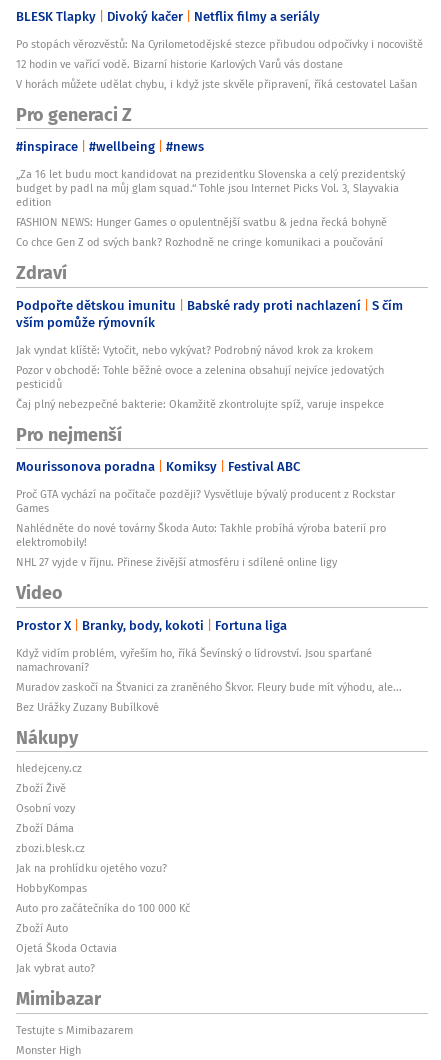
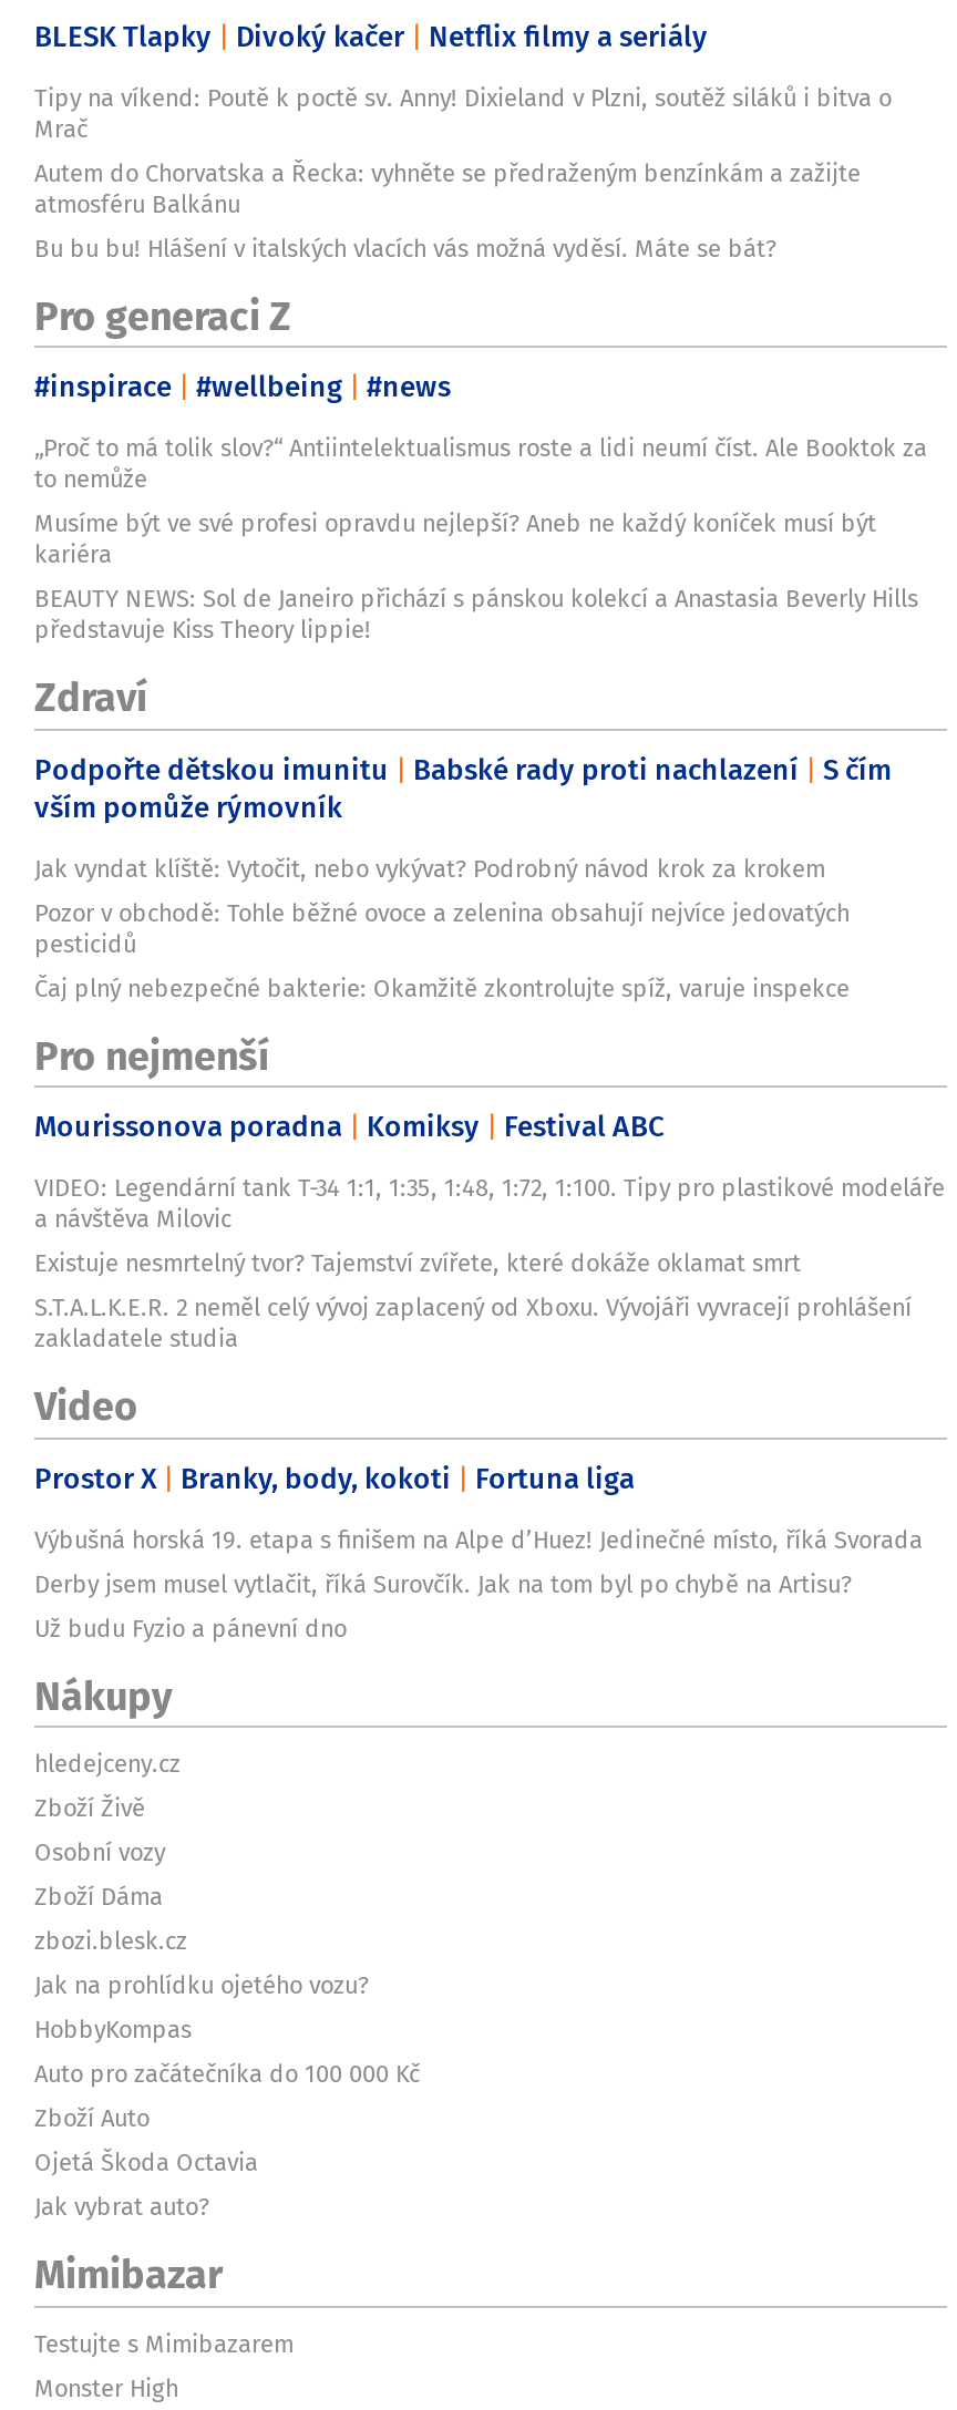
- Po stopách věrozvěstů: Na Cyrilometodějské stezce přibudou odpočívky i nocoviště
- 12 hodin ve vařící vodě. Bizarní historie Karlových Varů vás dostane
- V horách můžete udělat chybu, i když jste skvěle připravení, říká cestovatel Lašan
+ Tipy na víkend: Poutě k poctě sv. Anny! Dixieland v Plzni, soutěž siláků i bitva o
+ Mrač
+ Autem do Chorvatska a Řecka: vyhněte se předraženým benzínkám a zažijte
+ atmosféru Balkánu
+ Bu bu bu! Hlášení v italských vlacích vás možná vyděsí. Máte se bát?

- „Za 16 let budu moct kandidovat na prezidentku Slovenska a celý prezidentský
- budget by padl na můj glam squad.“ Tohle jsou Internet Picks Vol. 3, Slayvakia
- edition
- FASHION NEWS: Hunger Games o opulentnější svatbu & jedna řecká bohyně
- Co chce Gen Z od svých bank? Rozhodně ne cringe komunikaci a poučování
+ „Proč to má tolik slov?“ Antiintelektualismus roste a lidi neumí číst. Ale Booktok za
+ to nemůže
+ Musíme být ve své profesi opravdu nejlepší? Aneb ne každý koníček musí být
+ kariéra
+ BEAUTY NEWS: Sol de Janeiro přichází s pánskou kolekcí a Anastasia Beverly Hills
+ představuje Kiss Theory lippie!

- Proč GTA vychází na počítače později? Vysvětluje bývalý producent z Rockstar
- Games
- Nahlédněte do nové továrny Škoda Auto: Takhle probíhá výroba baterií pro
- elektromobily!
- NHL 27 vyjde v říjnu. Přinese živější atmosféru i sdílené online ligy
+ VIDEO: Legendární tank T-34 1:1, 1:35, 1:48, 1:72, 1:100. Tipy pro plastikové modeláře
+ a návštěva Milovic
+ Existuje nesmrtelný tvor? Tajemství zvířete, které dokáže oklamat smrt
+ S.T.A.L.K.E.R. 2 neměl celý vývoj zaplacený od Xboxu. Vývojáři vyvracejí prohlášení
+ zakladatele studia

- Když vidím problém, vyřeším ho, říká Ševínský o lídrovství. Jsou sparťané
- namachrovaní?
- Muradov zaskočí na Štvanici za zraněného Škvor. Fleury bude mít výhodu, ale...
- Bez Urážky Zuzany Bubílkové
+ Výbušná horská 19. etapa s finišem na Alpe d’Huez! Jedinečné místo, říká Svorada
+ Derby jsem musel vytlačit, říká Surovčík. Jak na tom byl po chybě na Artisu?
+ Už budu Fyzio a pánevní dno
